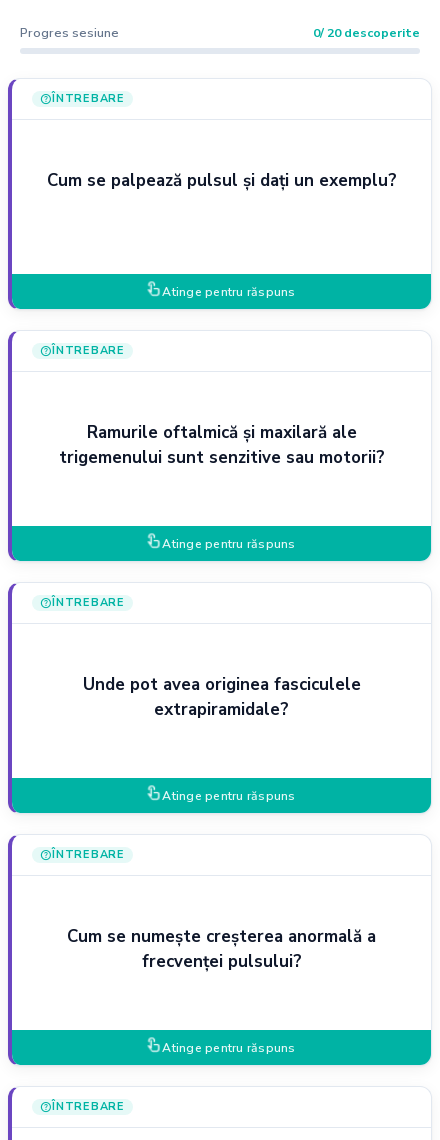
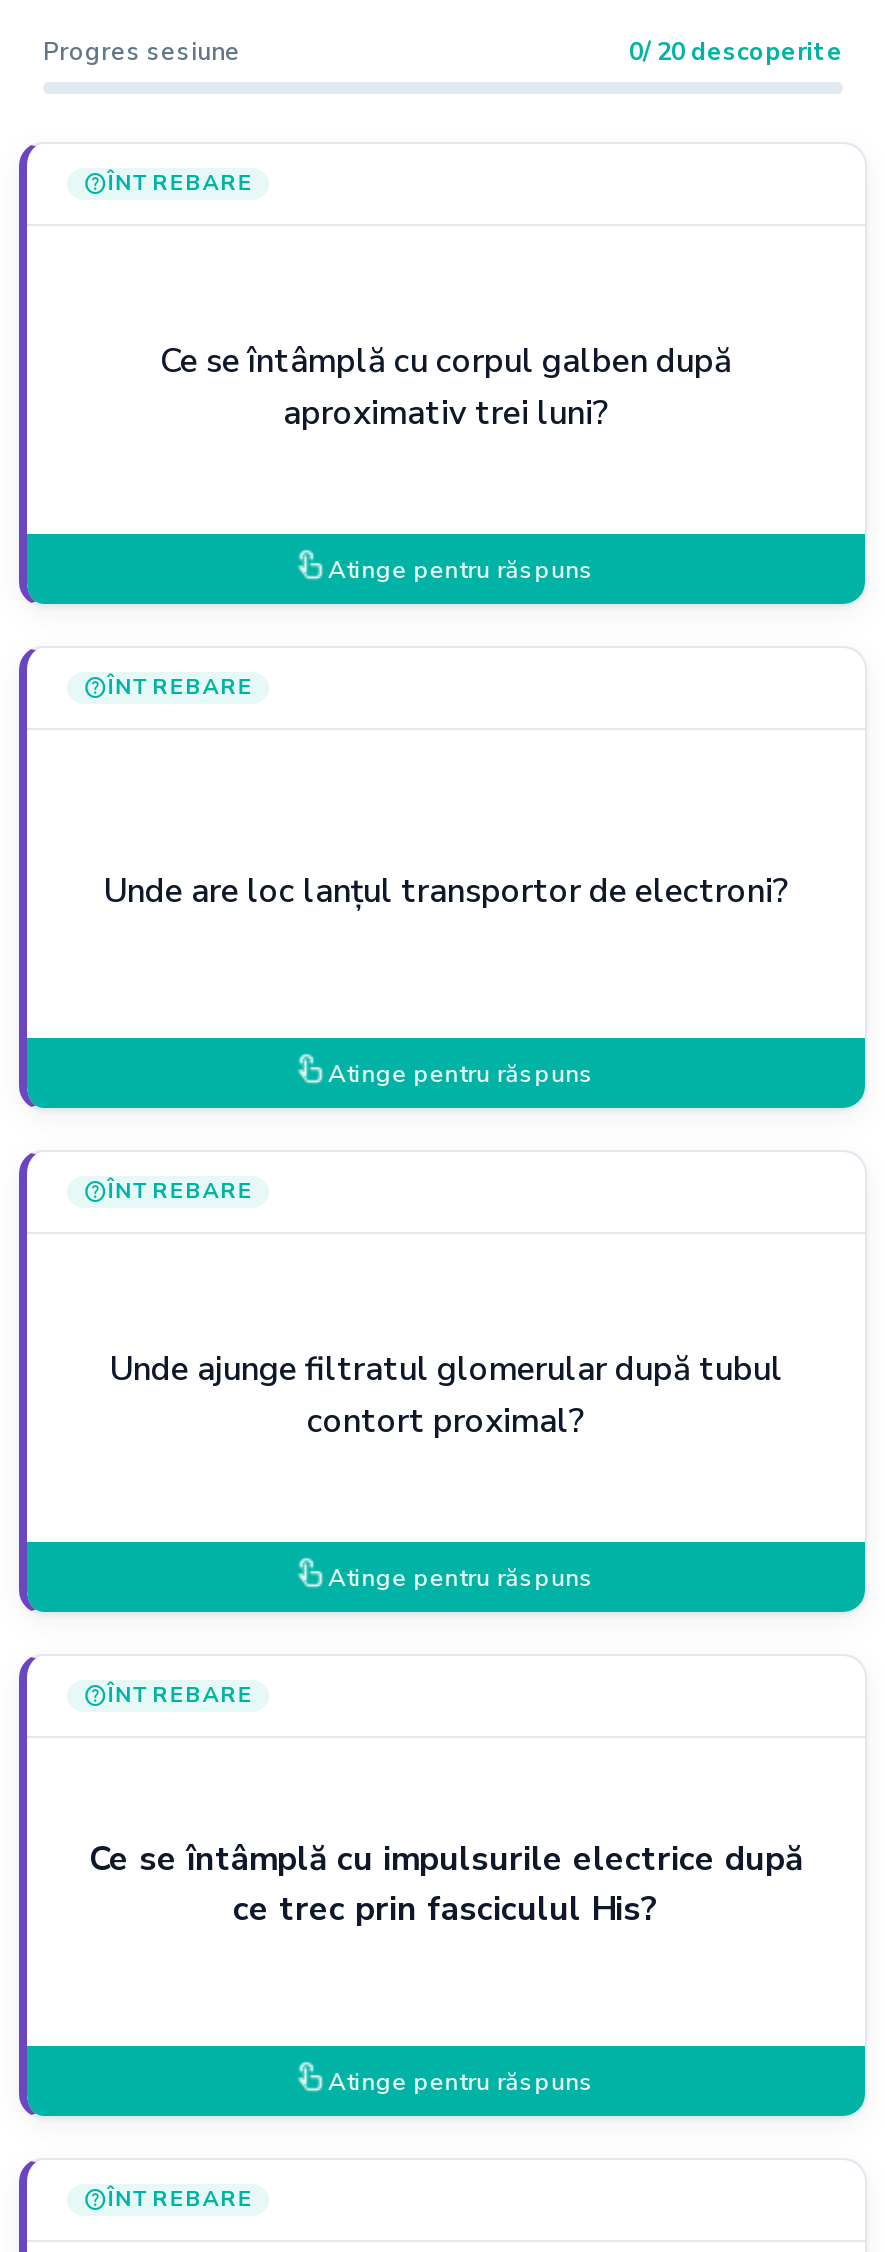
- Cum se palpează pulsul și dați un exemplu?
+ Ce se întâmplă cu corpul galben după
+ aproximativ trei luni?

- Ramurile oftalmică şi maxilară ale
- trigemenului sunt senzitive sau motorii?
+ Unde are loc lanțul transportor de electroni?

- Unde pot avea originea fasciculele
- extrapiramidale?
+ Unde ajunge filtratul glomerular după tubul
+ contort proximal?

- Cum se numește creșterea anormală a
- frecvenței pulsului?
+ Ce se întâmplă cu impulsurile electrice după
+ ce trec prin fasciculul His?
